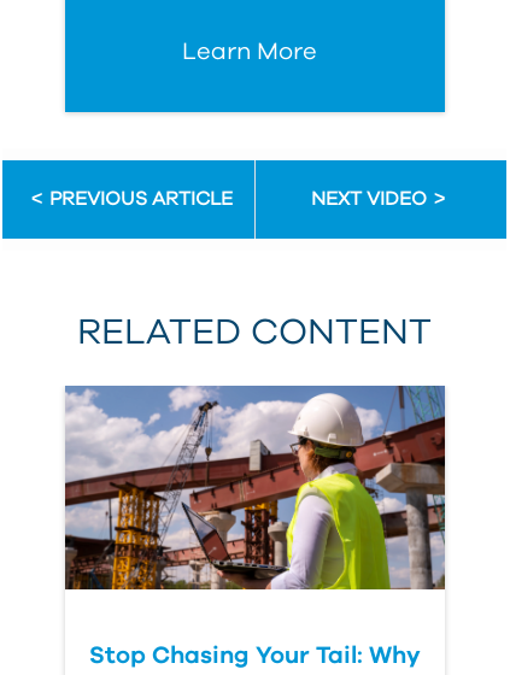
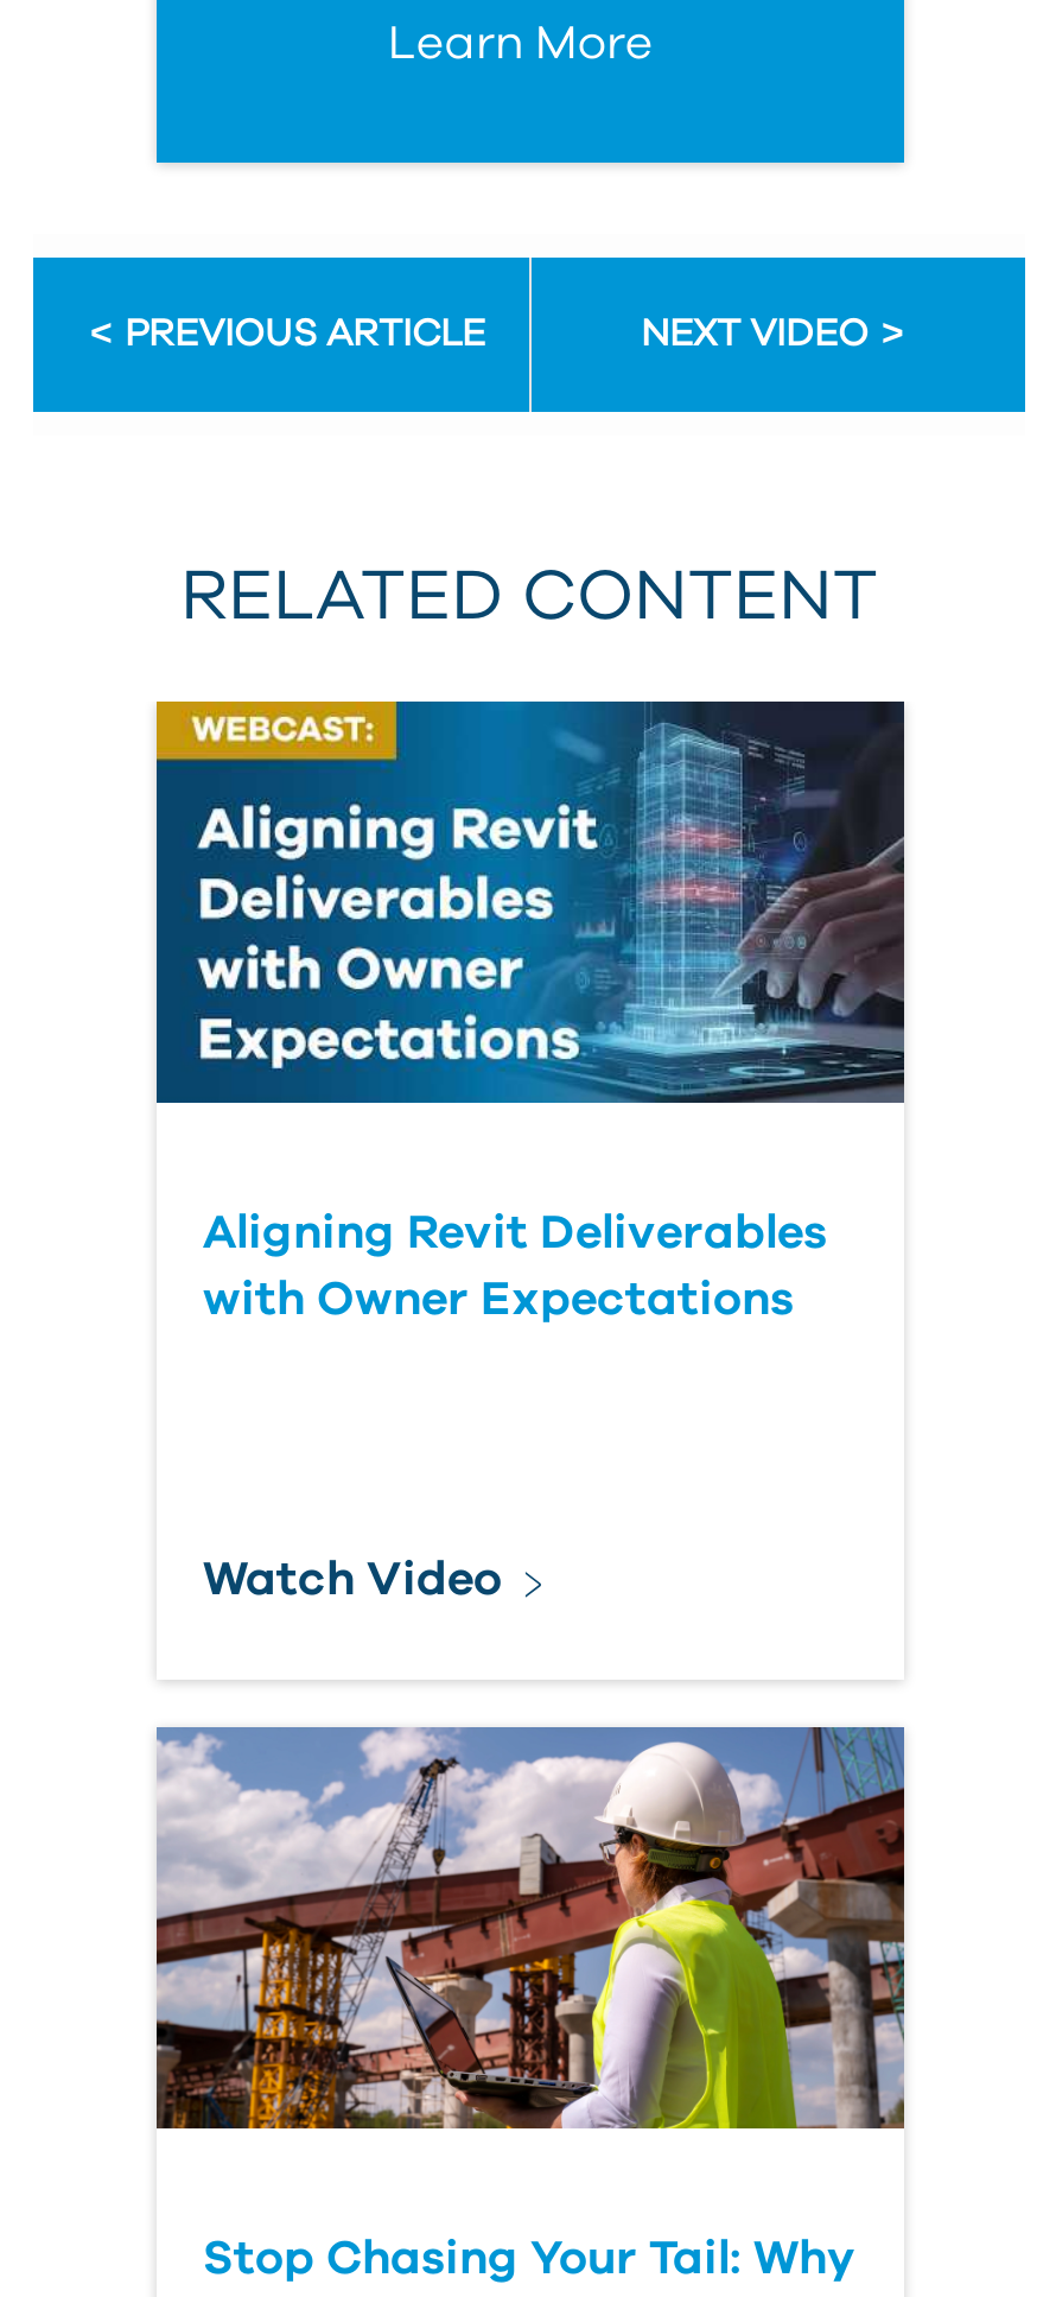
+ [image]

+ Aligning Revit Deliverables
+ with Owner Expectations

+ Watch Video
